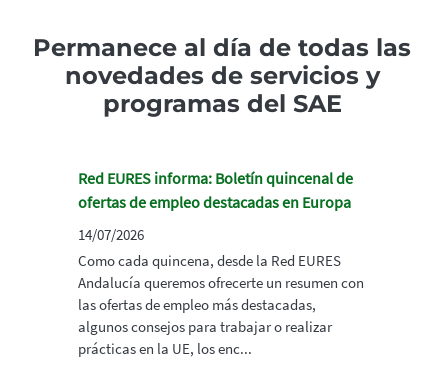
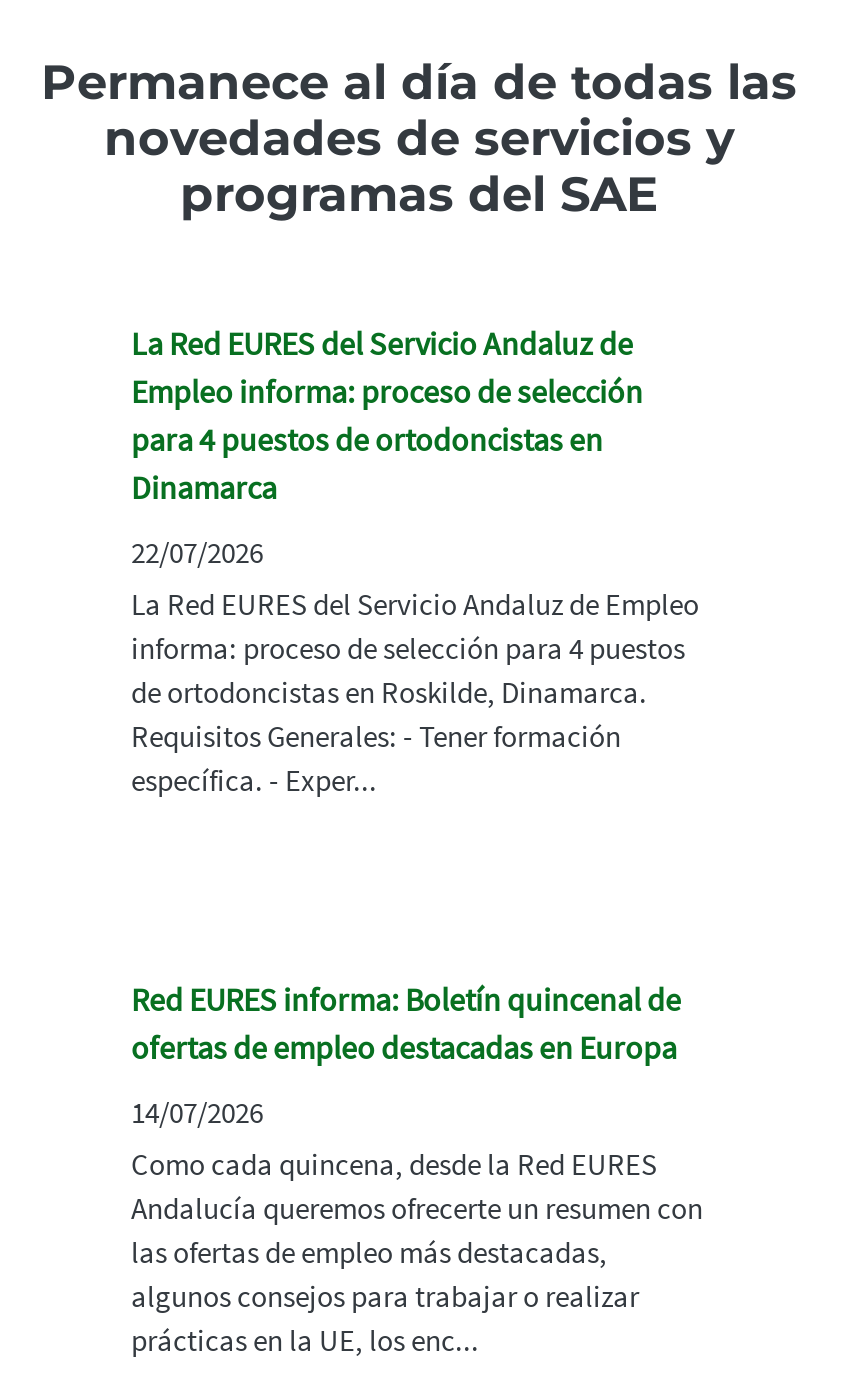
+ La Red EURES del Servicio Andaluz de
+ Empleo informa: proceso de selección
+ para 4 puestos de ortodoncistas en
+ Dinamarca
+ 22/07/2026
+ La Red EURES del Servicio Andaluz de Empleo
+ informa: proceso de selección para 4 puestos
+ de ortodoncistas en Roskilde, Dinamarca.
+ Requisitos Generales: - Tener formación
+ específica. - Exper...
